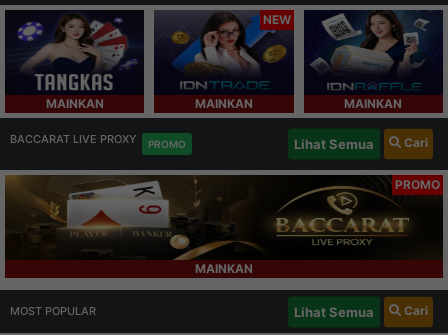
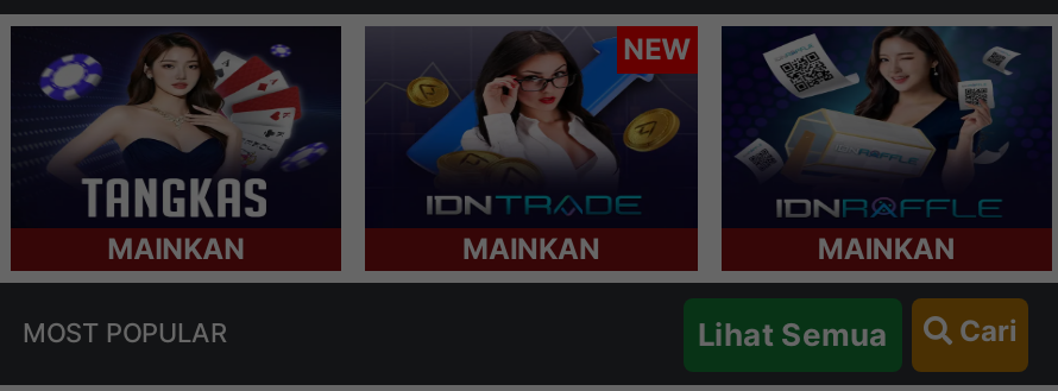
- [image]
- BACCARAT LIVE PROXY
- PROMO
- Lihat Semua
- Cari
- PROMO

- MAINKAN
